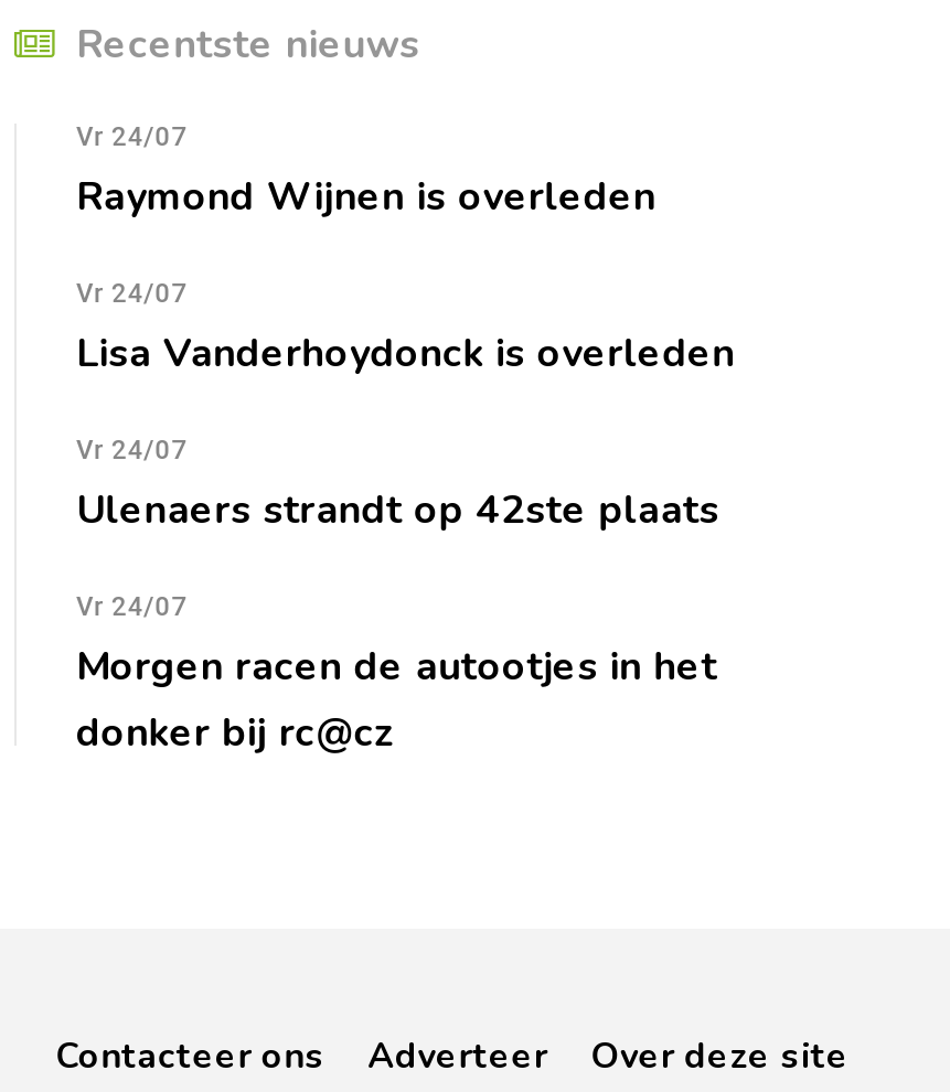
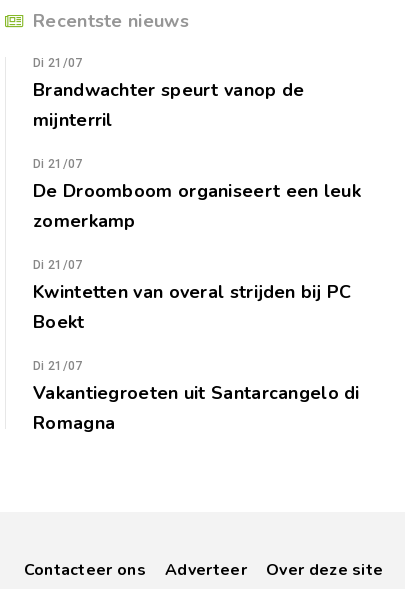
- Vr 24/07
- Raymond Wijnen is overleden
+ Di 21/07
+ Brandwachter speurt vanop de
+ mijnterril

- Vr 24/07
- Lisa Vanderhoydonck is overleden
+ Di 21/07
+ De Droomboom organiseert een leuk
+ zomerkamp

- Vr 24/07
- Ulenaers strandt op 42ste plaats
+ Di 21/07
+ Kwintetten van overal strijden bij PC
+ Boekt

- Vr 24/07
- Morgen racen de autootjes in het
- donker bij rc@cz
+ Di 21/07
+ Vakantiegroeten uit Santarcangelo di
+ Romagna
